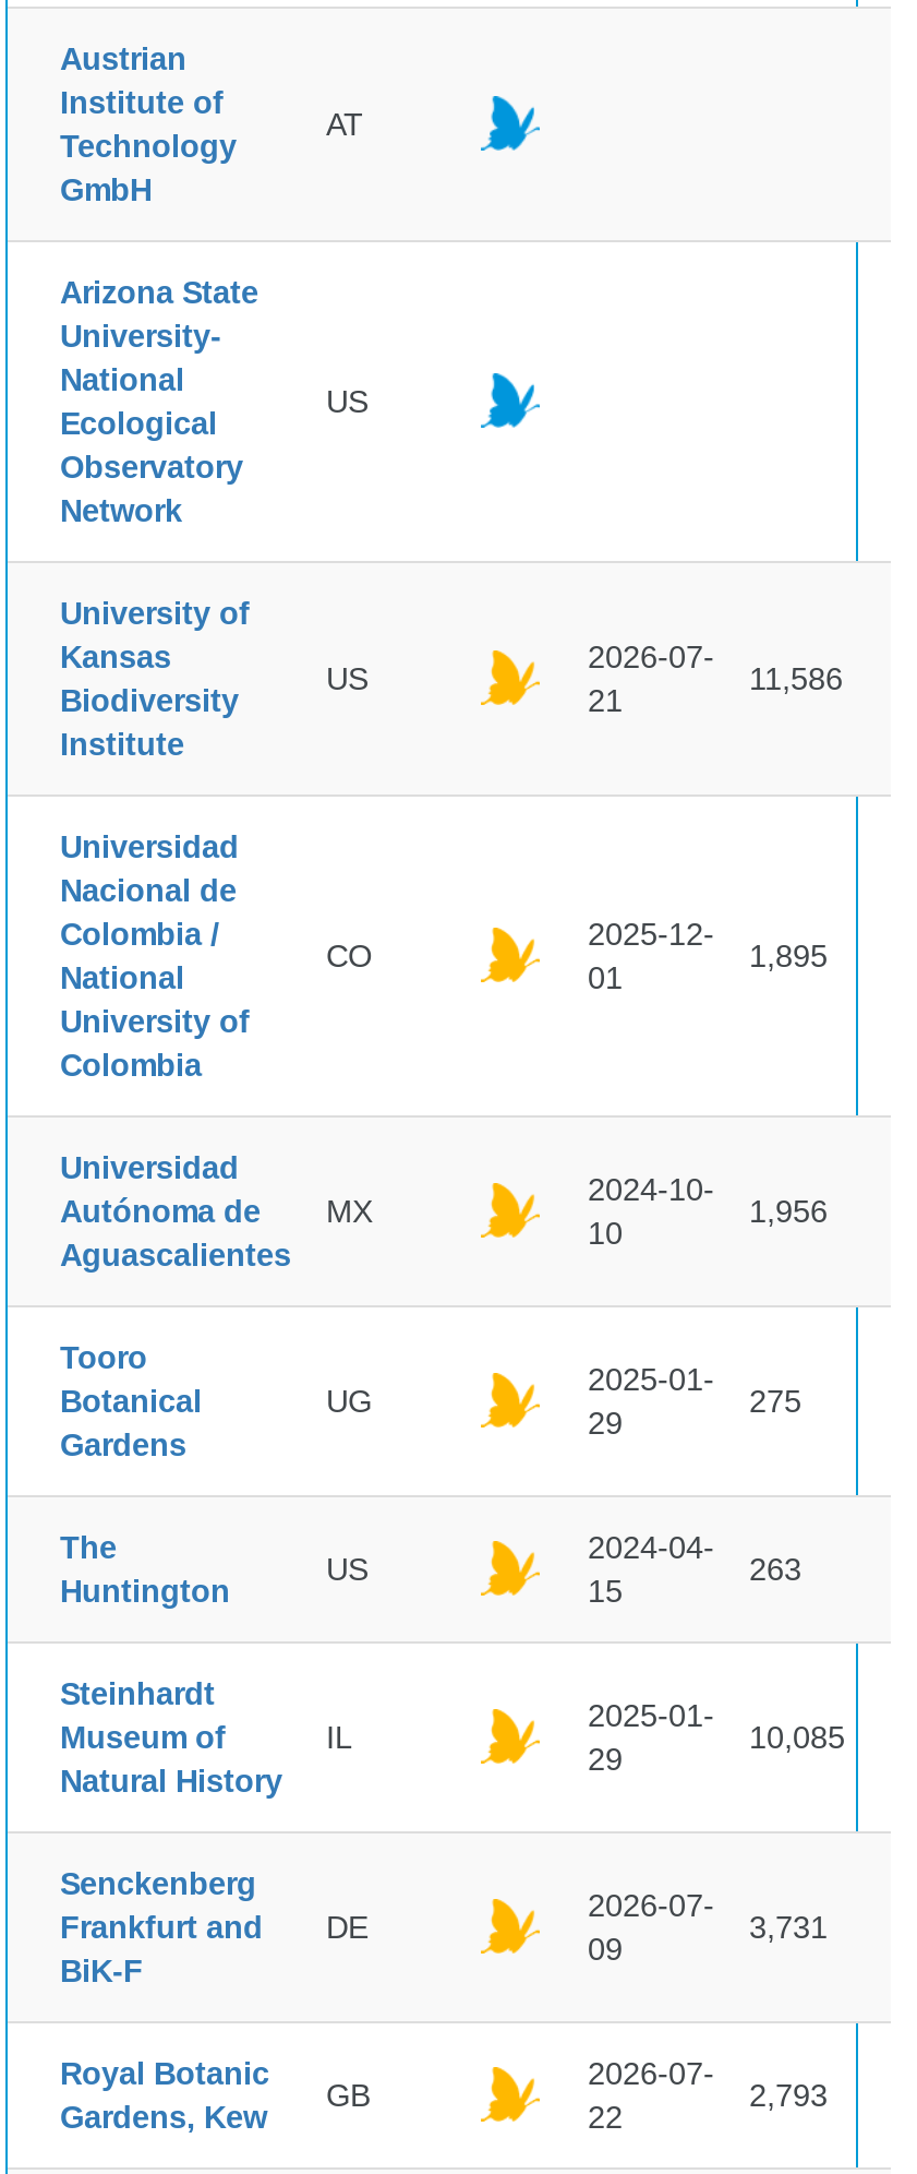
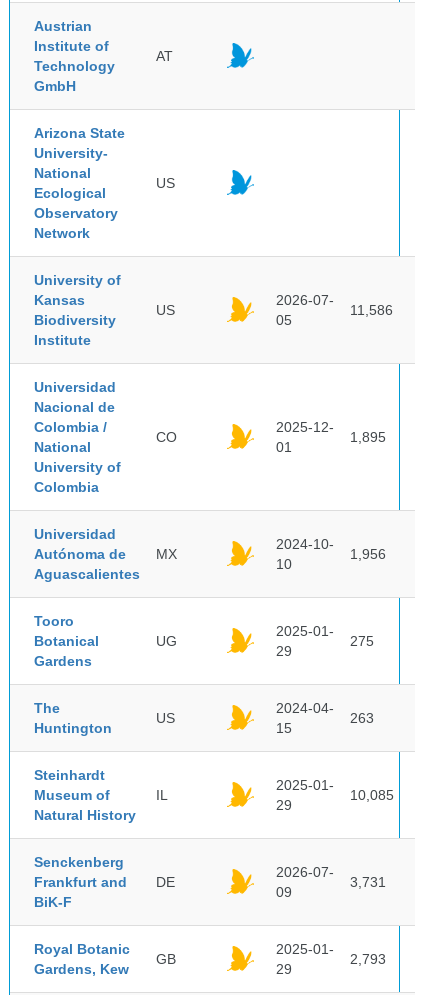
- 21
+ 05

- 2026-07-
+ 2025-01-

- 22
+ 29
